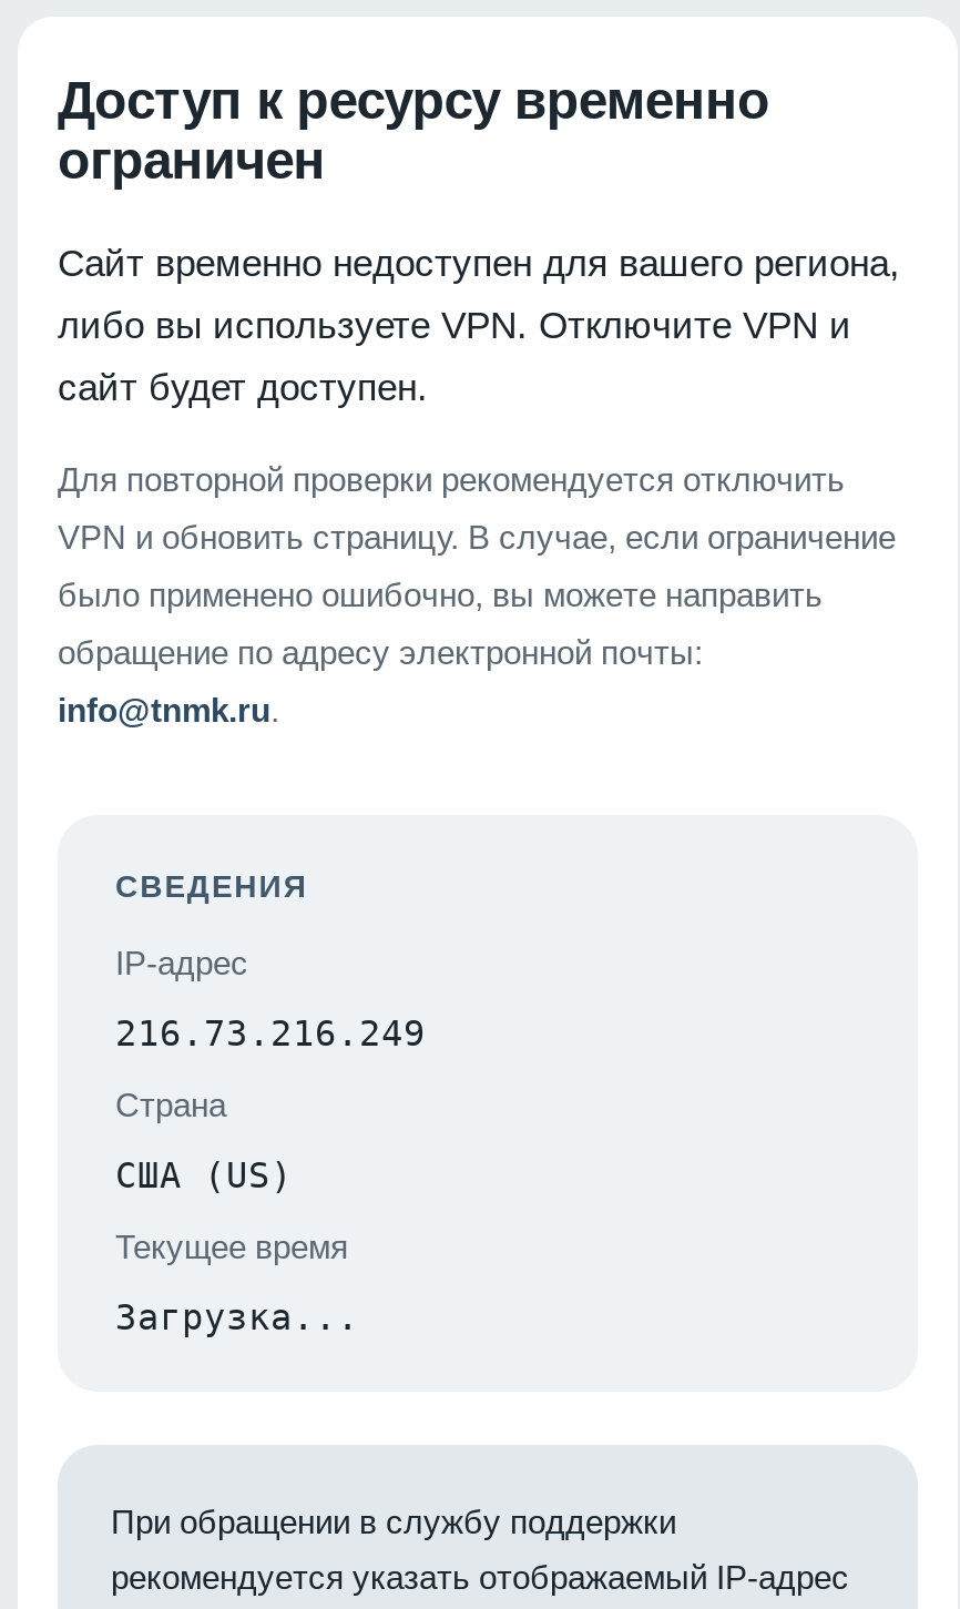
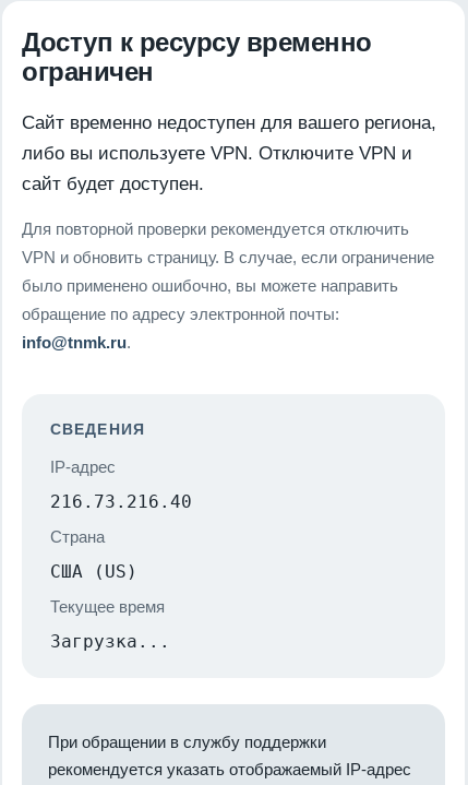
- 216.73.216.249
+ 216.73.216.40
